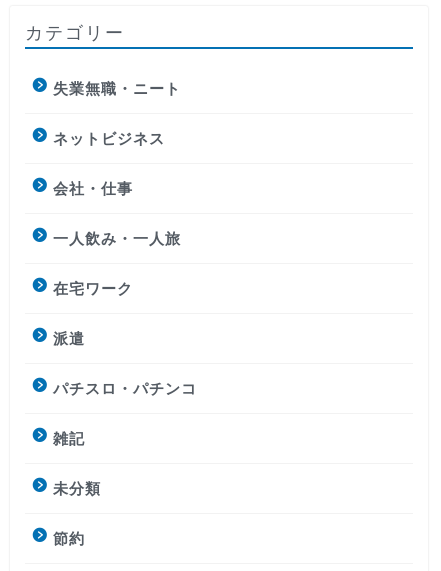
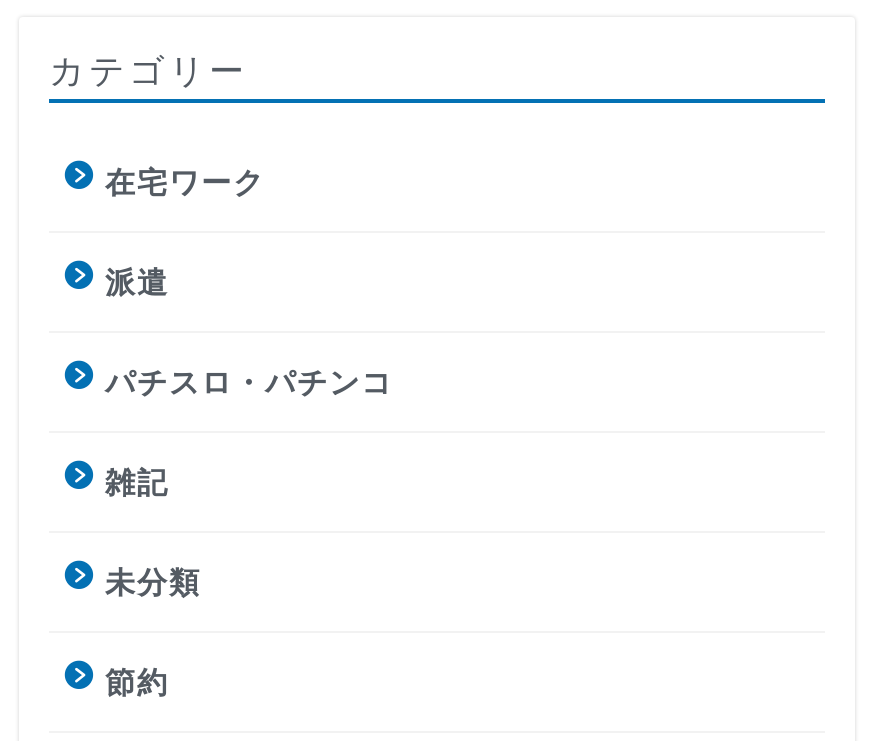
- 失業無職・ニート
- ネットビジネス
- 会社・仕事
- 一人飲み・一人旅
